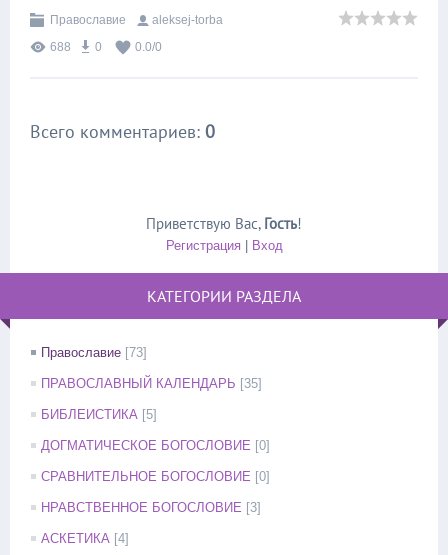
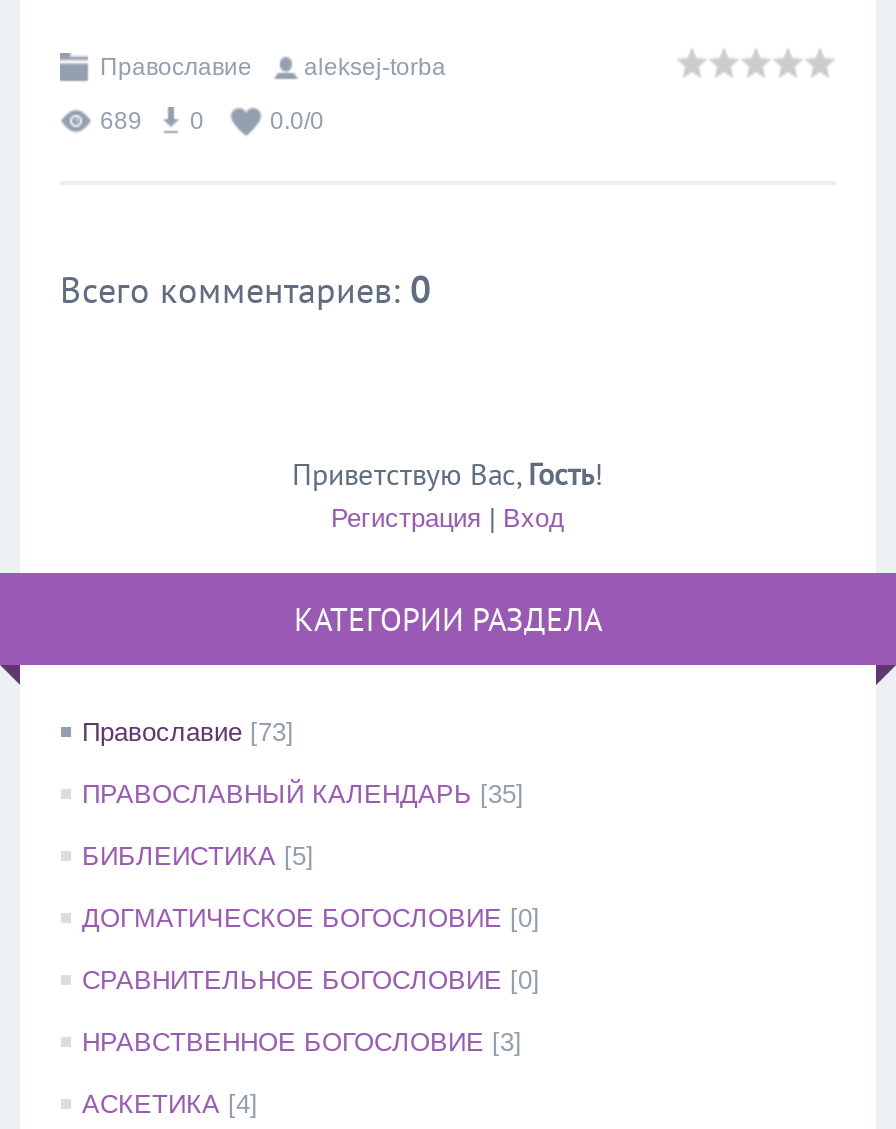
- 688 0
+ 689 0
